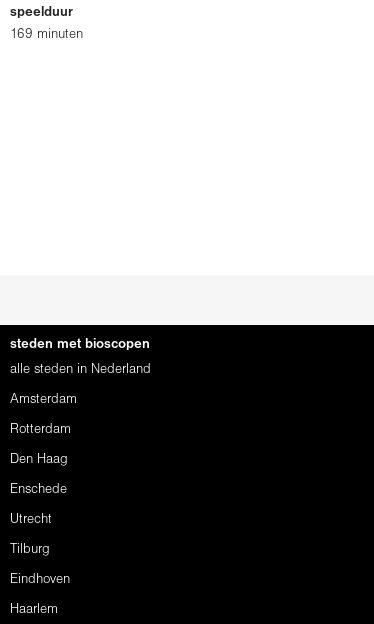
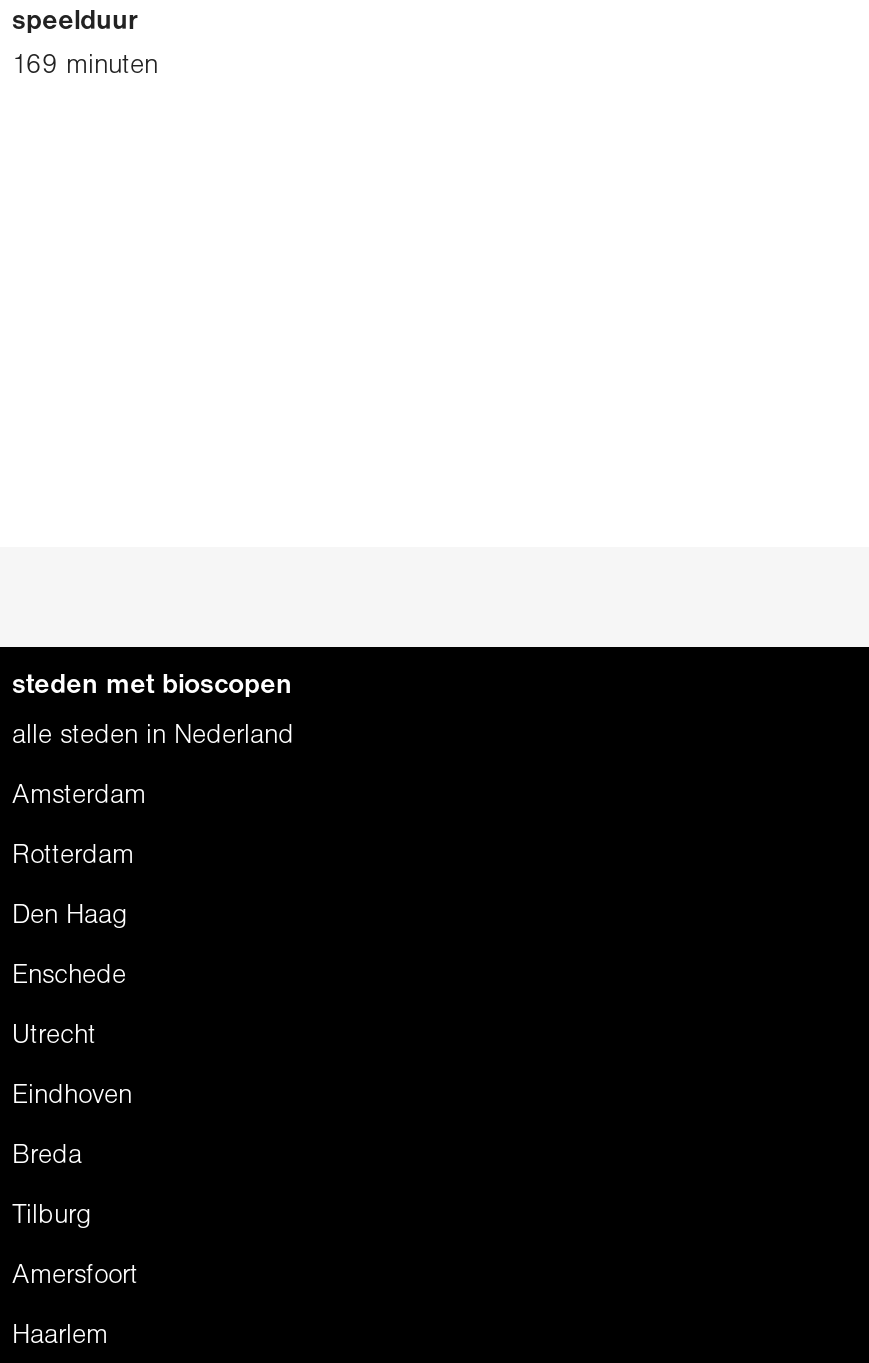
+ Eindhoven
+ Breda

- Eindhoven
+ Amersfoort
